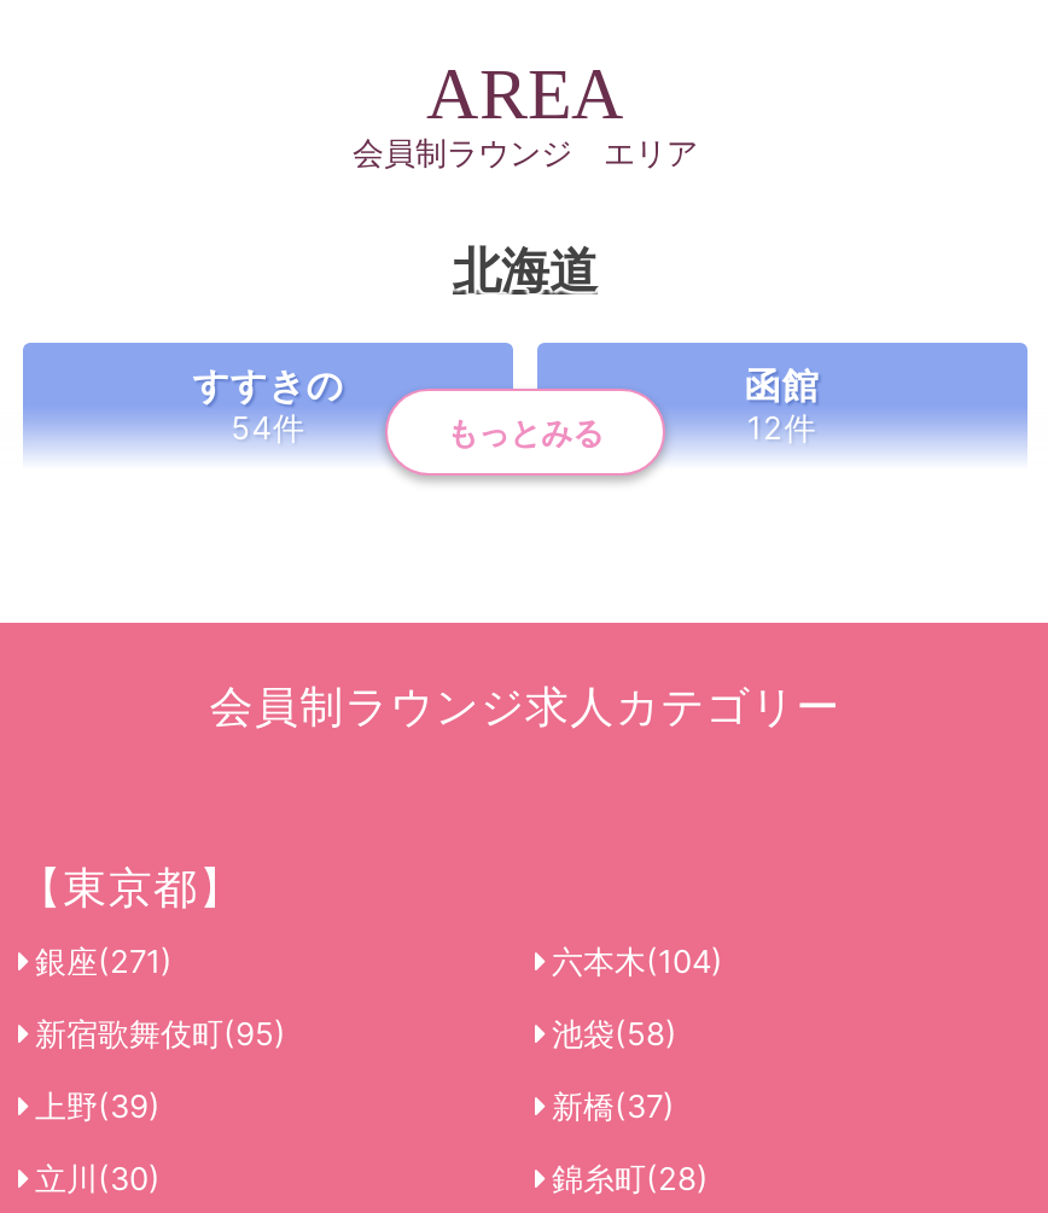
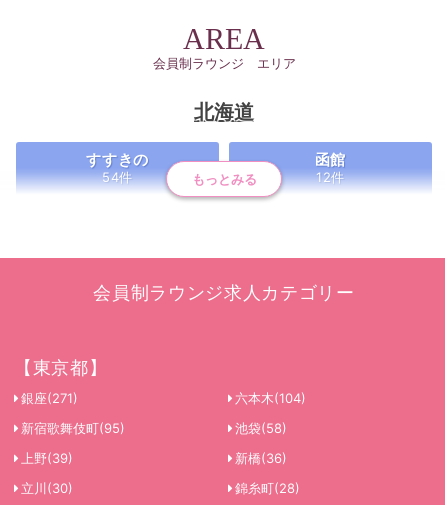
- 新橋(37)
+ 新橋(36)
